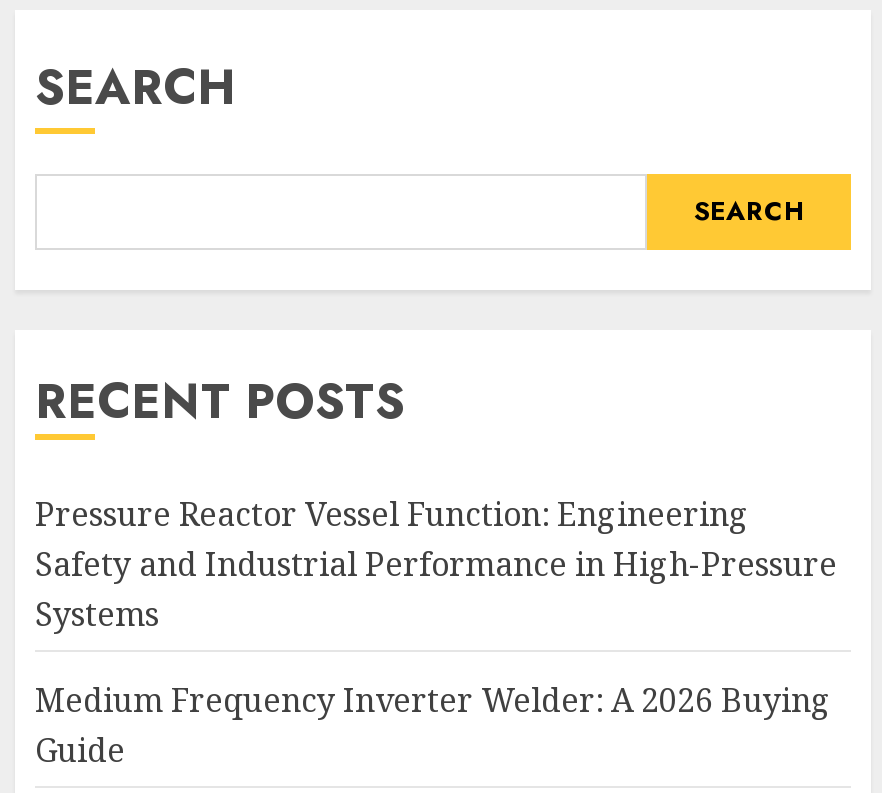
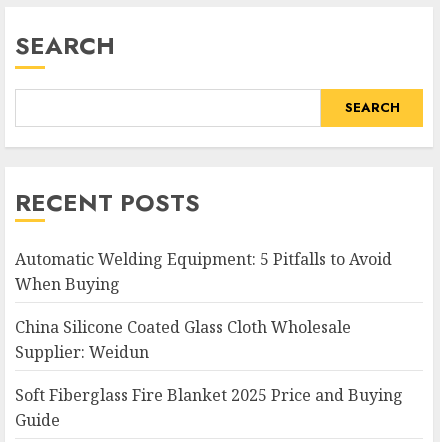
- Pressure Reactor Vessel Function: Engineering
- Safety and Industrial Performance in High-Pressure
- Systems
- Medium Frequency Inverter Welder: A 2026 Buying
+ Automatic Welding Equipment: 5 Pitfalls to Avoid
+ When Buying
+ China Silicone Coated Glass Cloth Wholesale
+ Supplier: Weidun
+ Soft Fiberglass Fire Blanket 2025 Price and Buying
